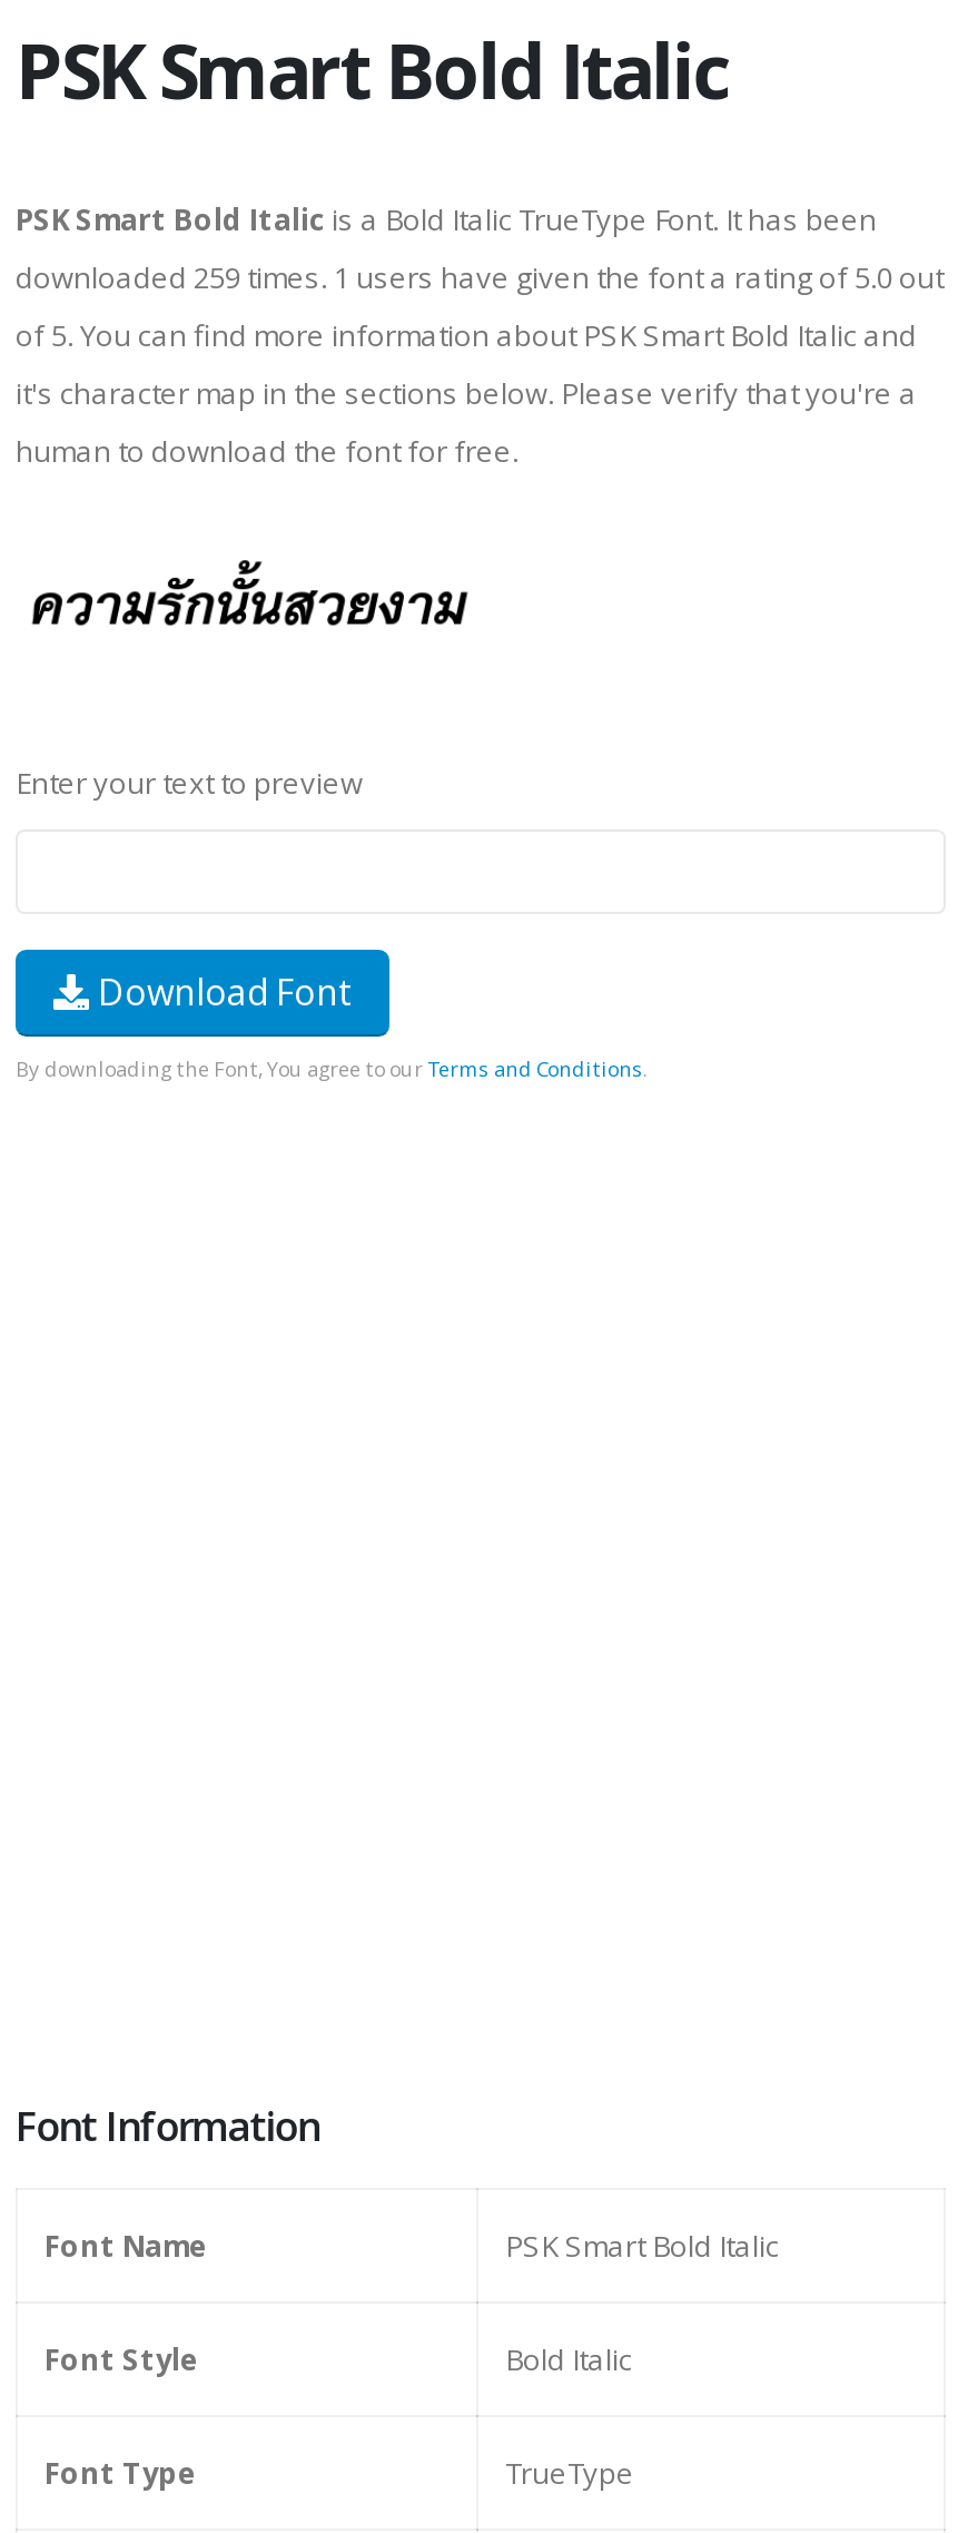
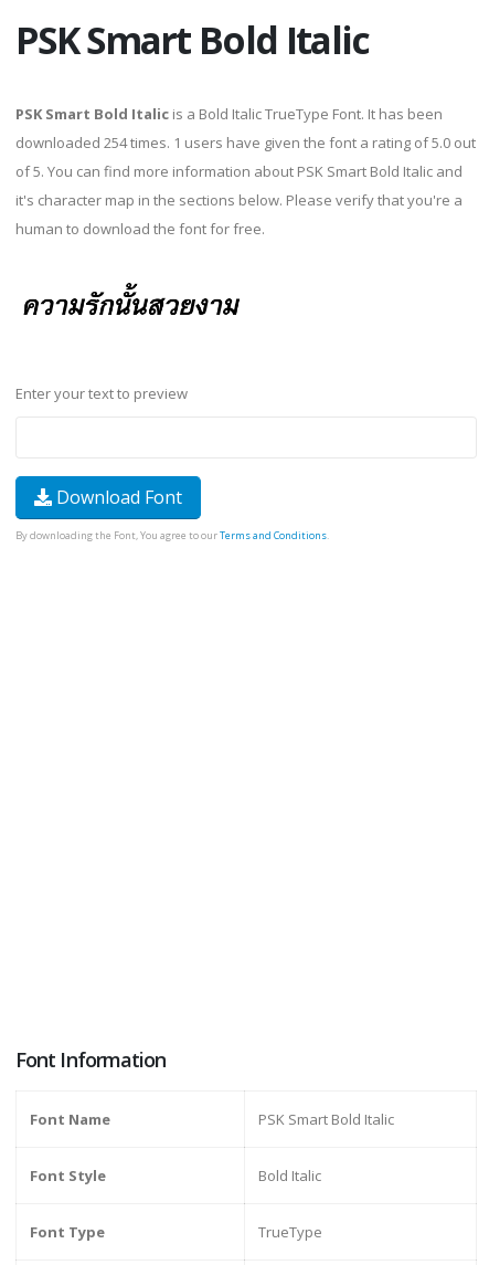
- downloaded 259 times. 1 users have given the font a rating of 5.0 out
+ downloaded 254 times. 1 users have given the font a rating of 5.0 out
